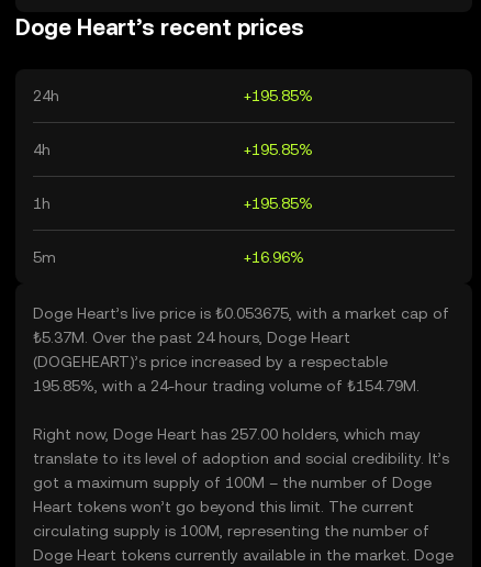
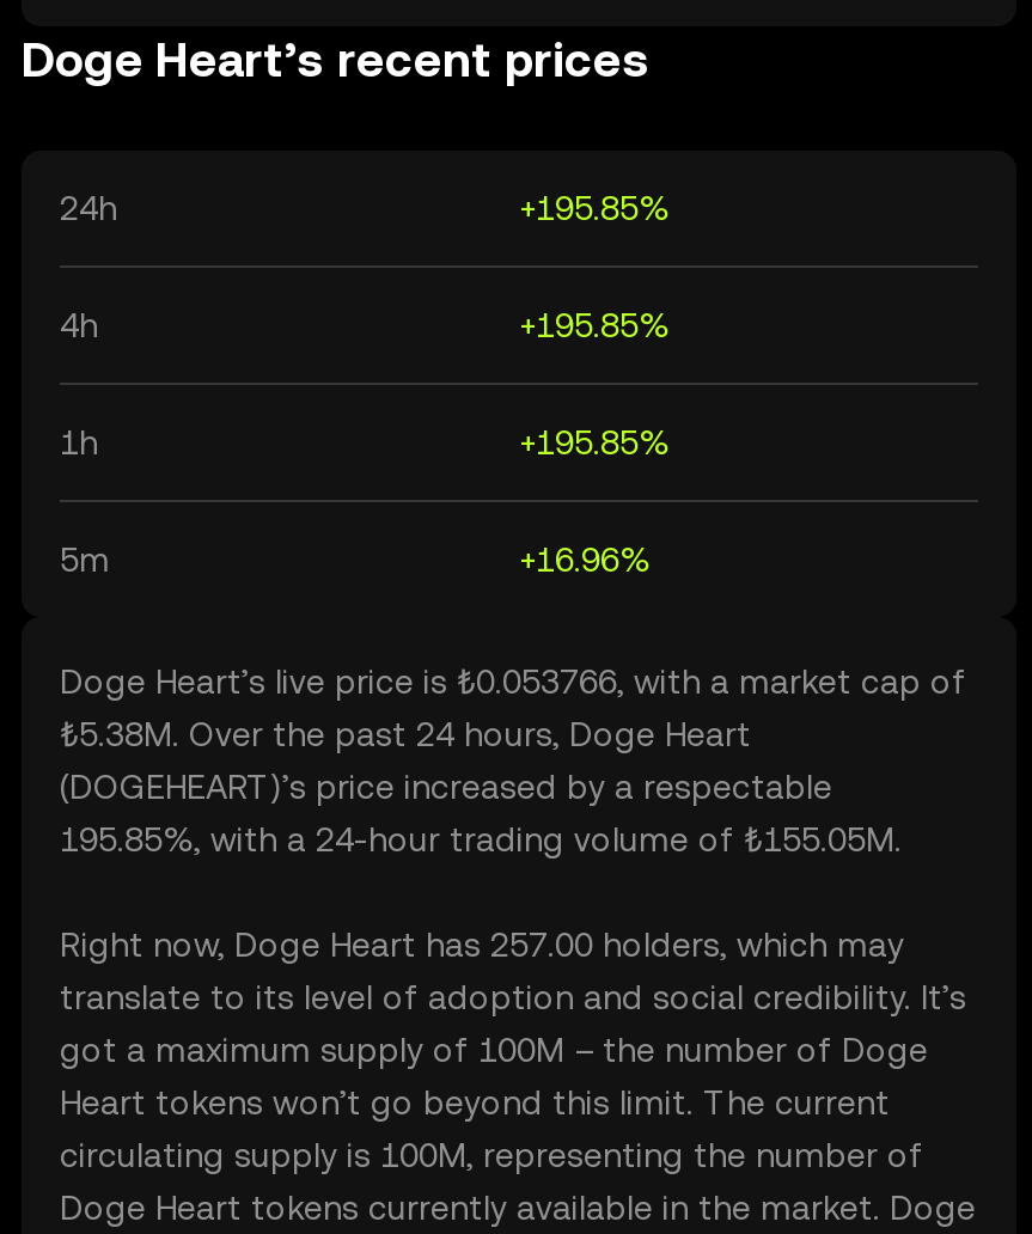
- Doge Heart’s live price is ₺0.053675, with a market cap of
+ Doge Heart’s live price is ₺0.053766, with a market cap of

- ₺5.37M. Over the past 24 hours, Doge Heart
+ ₺5.38M. Over the past 24 hours, Doge Heart

- 195.85%, with a 24-hour trading volume of ₺154.79M.
+ 195.85%, with a 24-hour trading volume of ₺155.05M.
